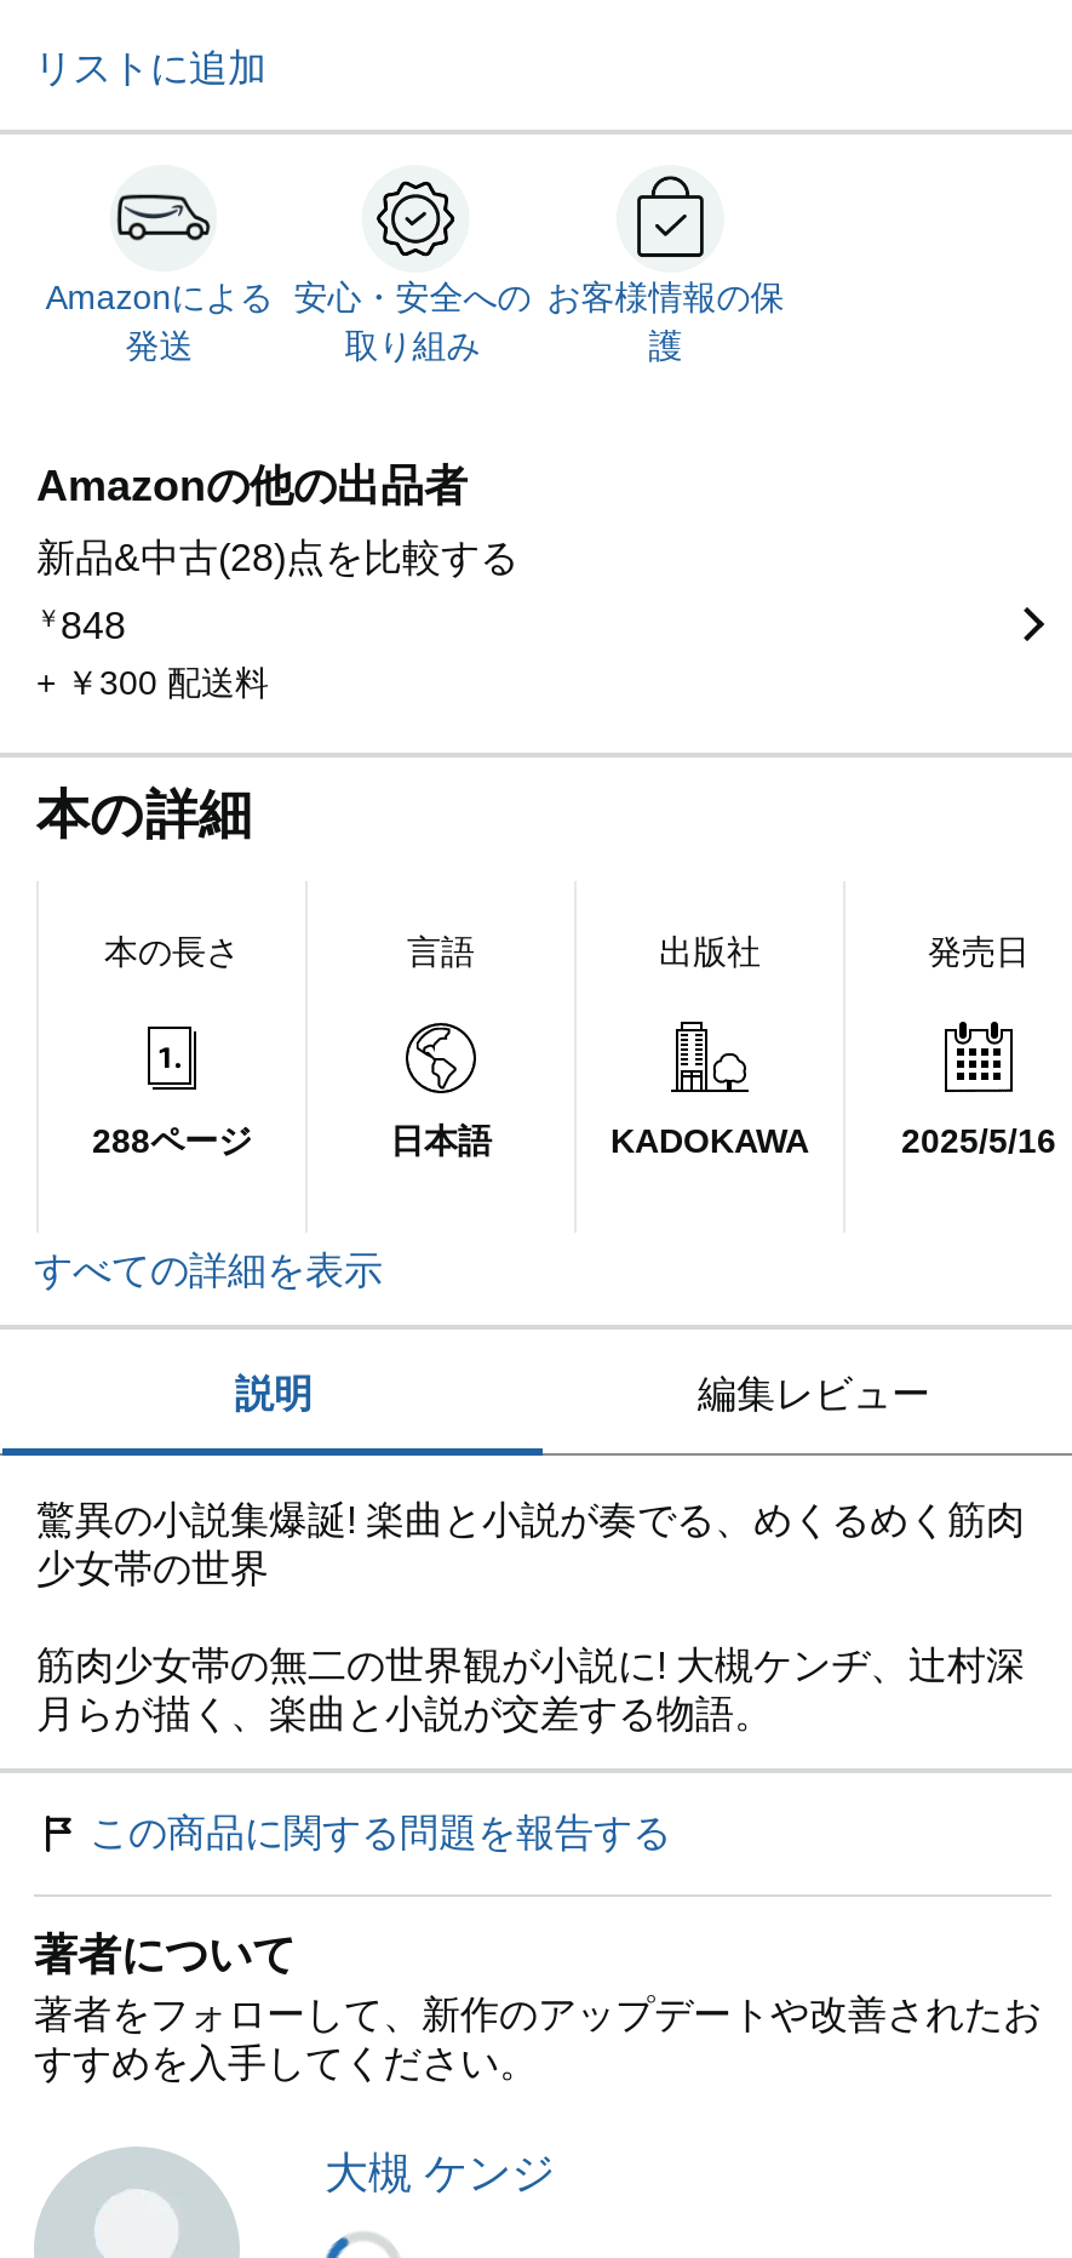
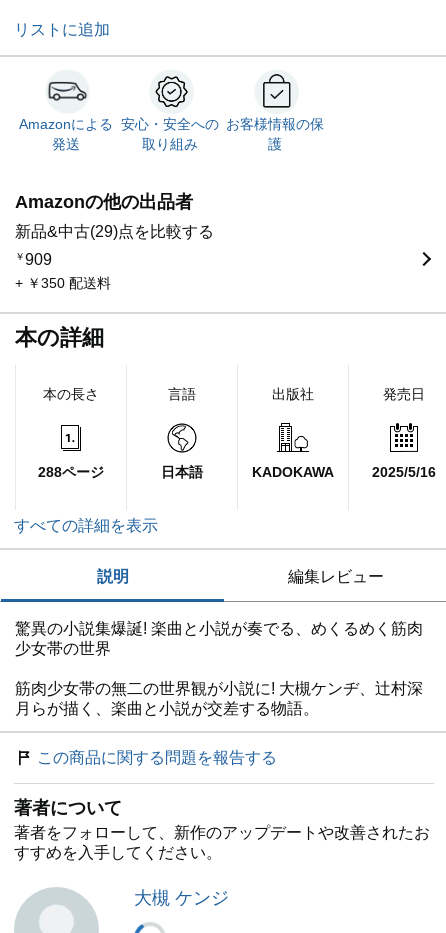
- 新品&中古(28)点を比較する
+ 新品&中古(29)点を比較する

- ￥848
+ ￥909

- + ￥300 配送料
+ + ￥350 配送料
